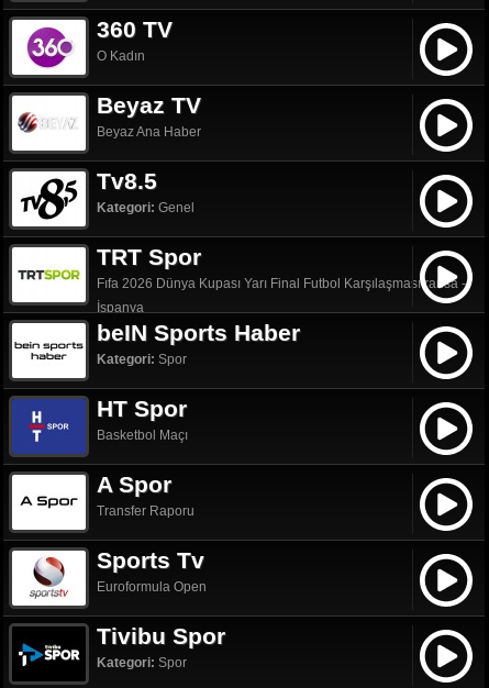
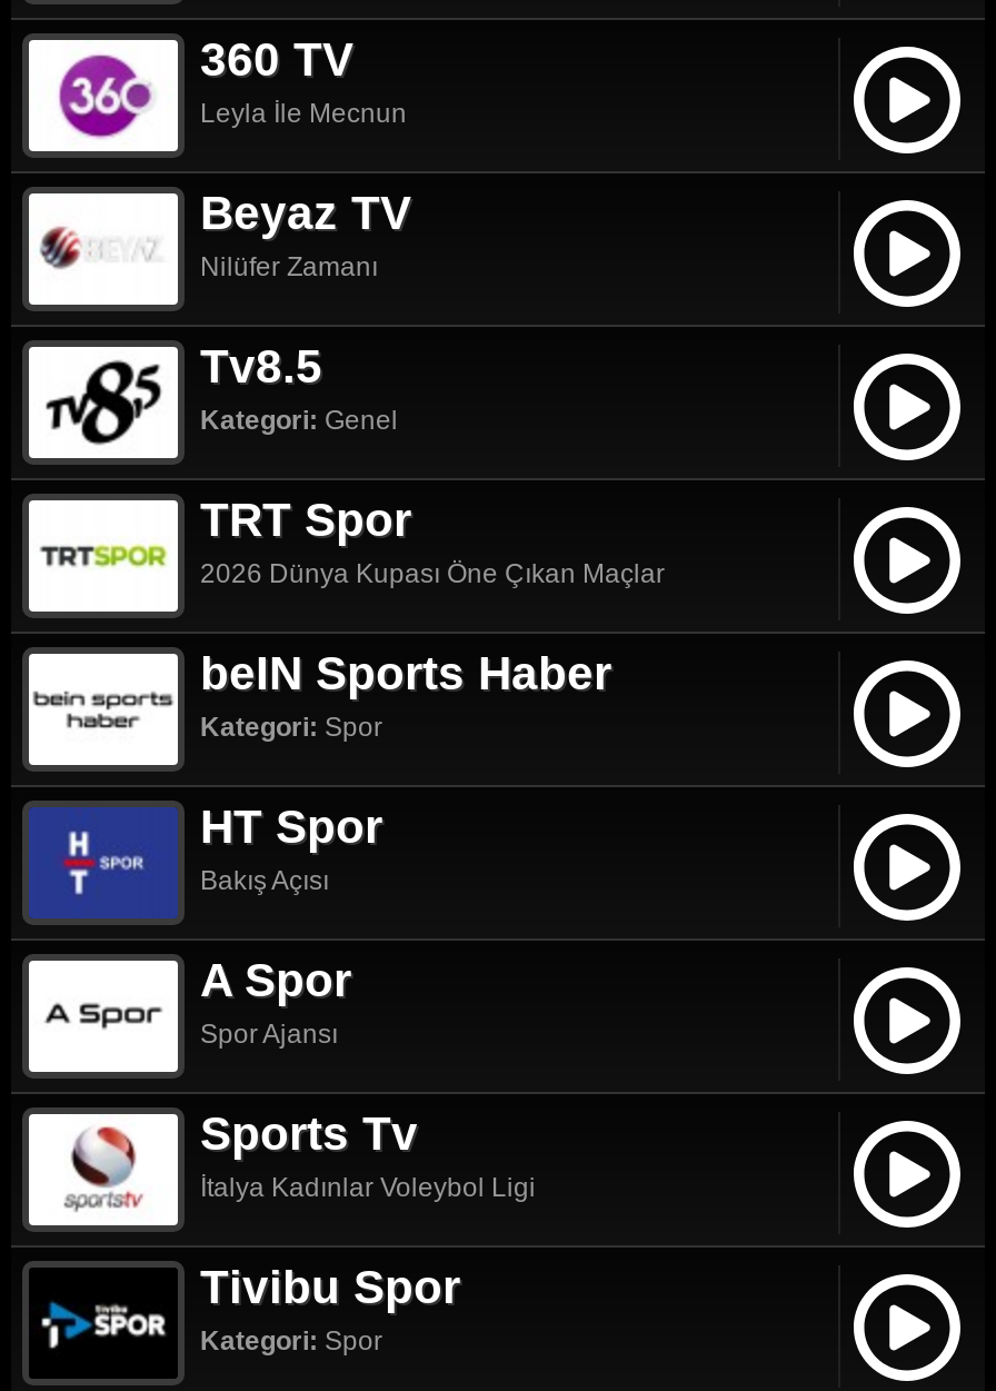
- O Kadın
+ Leyla İle Mecnun

- Beyaz Ana Haber
+ Nilüfer Zamanı

- Fıfa 2026 Dünya Kupası Yarı Final Futbol Karşılaşmasıfransa -
- İspanya
+ 2026 Dünya Kupası Öne Çıkan Maçlar

- Basketbol Maçı
+ Bakış Açısı

- Transfer Raporu
+ Spor Ajansı

- Euroformula Open
+ İtalya Kadınlar Voleybol Ligi
